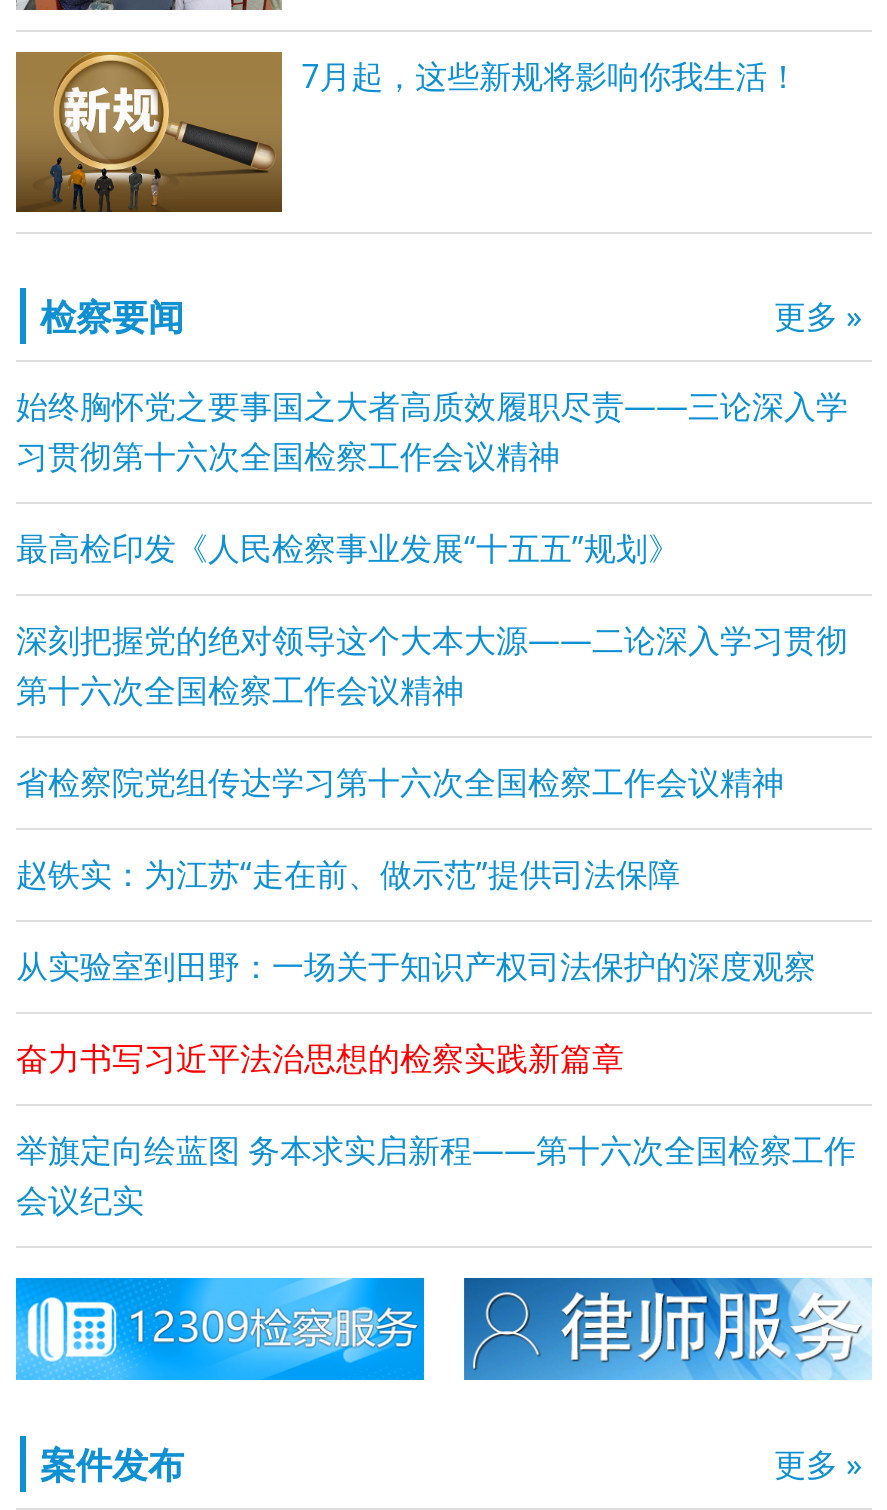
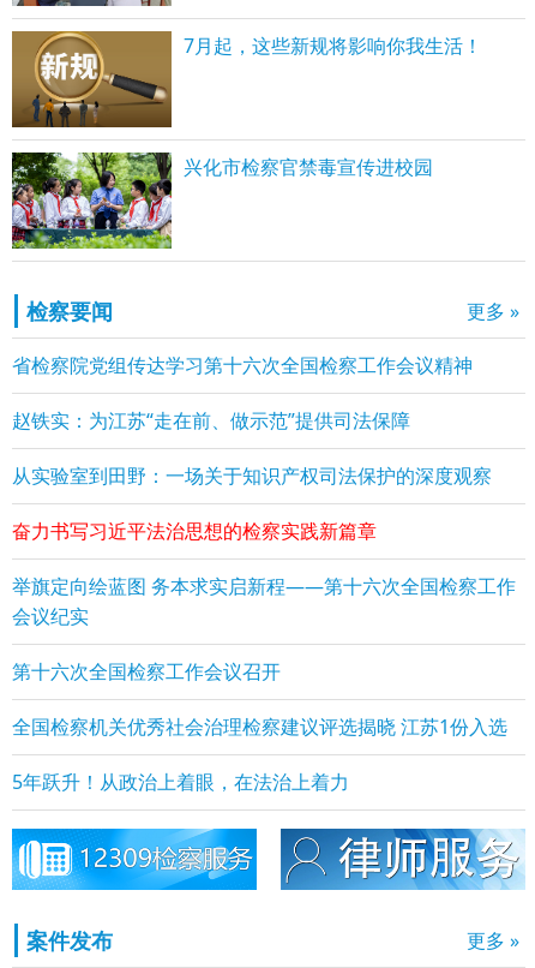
+ [image]
+ 兴化市检察官禁毒宣传进校园

moved down: 检察要闻 | 更多 »

- 始终胸怀党之要事国之大者高质效履职尽责——三论深入学
- 习贯彻第十六次全国检察工作会议精神
- 最高检印发《人民检察事业发展“十五五”规划》
- 深刻把握党的绝对领导这个大本大源——二论深入学习贯彻
- 第十六次全国检察工作会议精神

moved up: 省检察院党组传达学习第十六次全国检察工作会议精神 | 赵铁实：为江苏“走在前、做示范”提供司法保障 | 从实验室到田野：一场关于知识产权司法保护的深度观察 | 奋力书写习近平法治思想的检察实践新篇章 | 举旗定向绘蓝图 务本求实启新程——第十六次全国检察工作 | 会议纪实

+ 第十六次全国检察工作会议召开
+ 全国检察机关优秀社会治理检察建议评选揭晓 江苏1份入选
+ 5年跃升！从政治上着眼，在法治上着力
